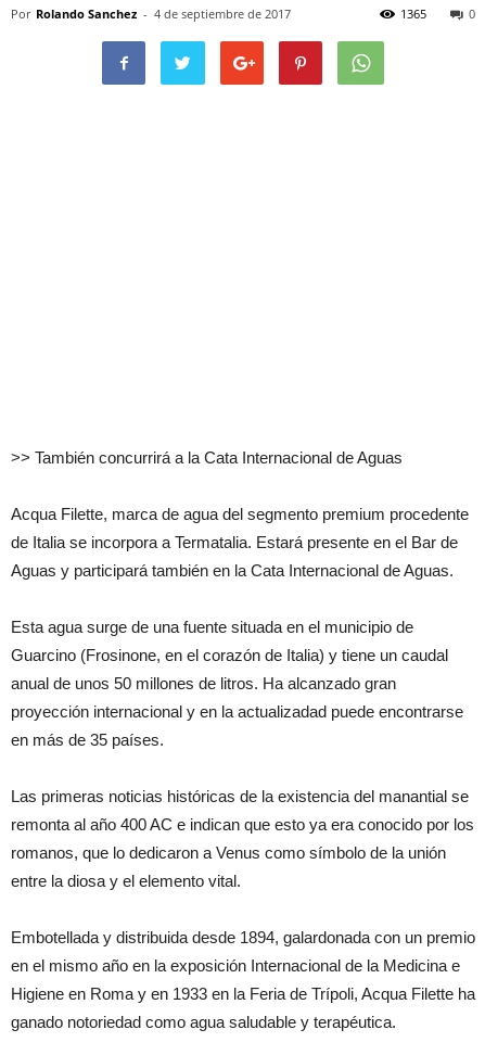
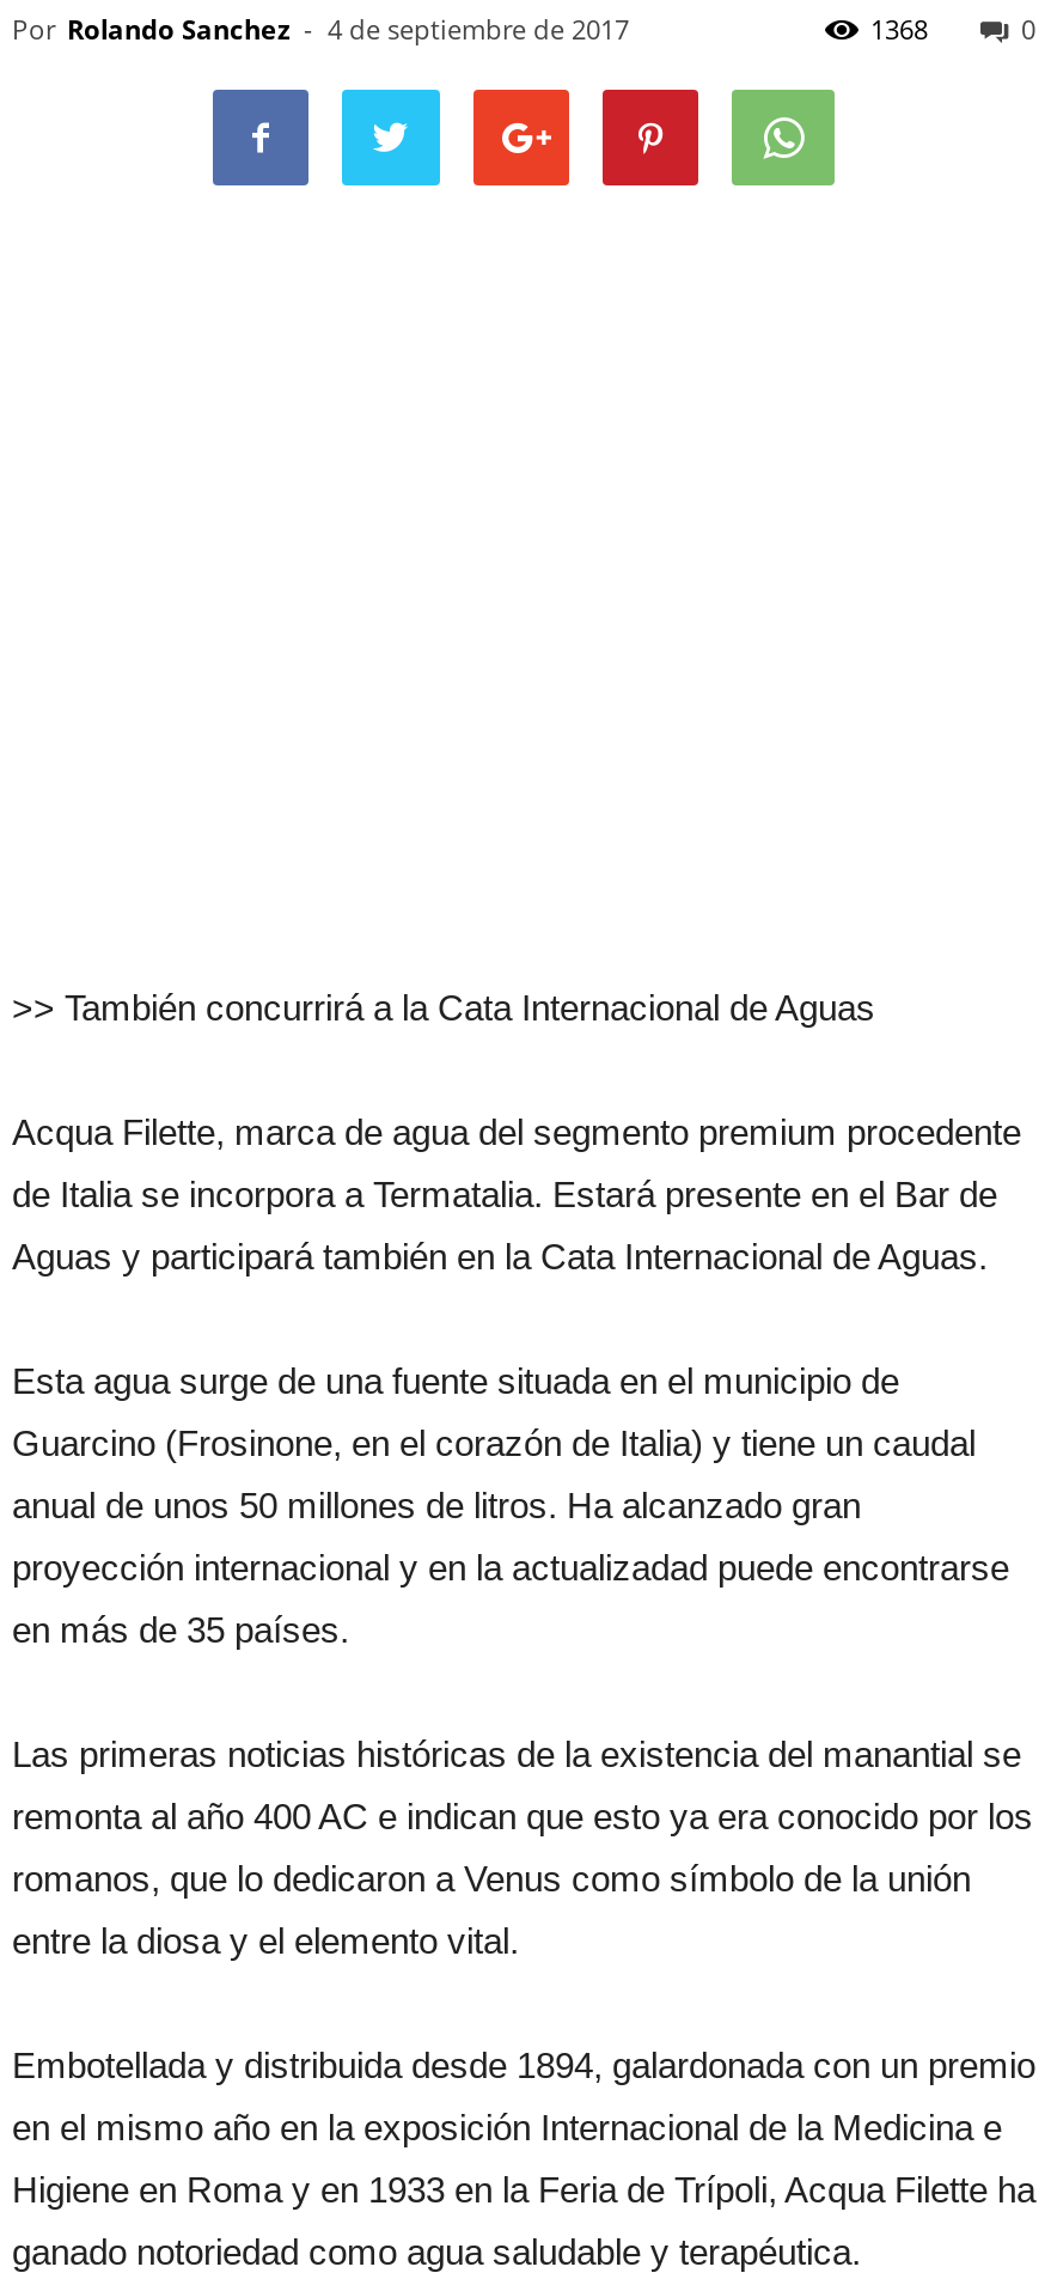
- 1365
+ 1368
